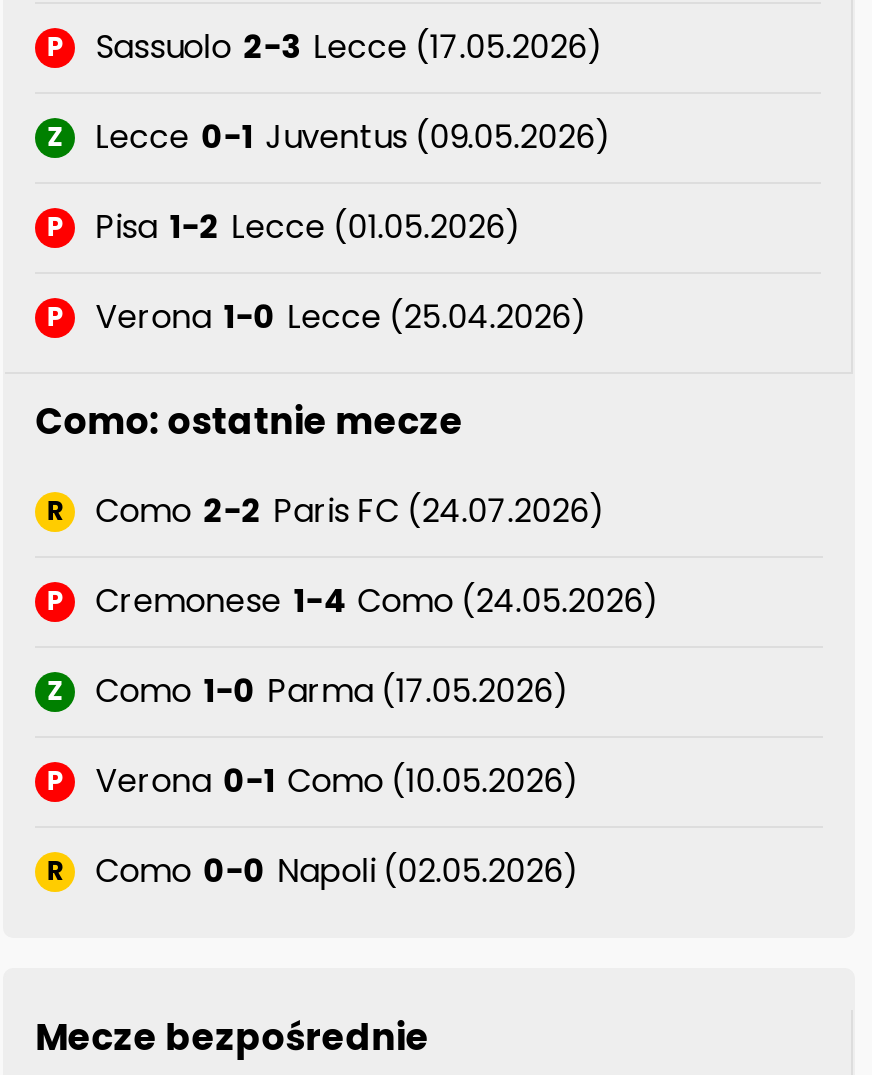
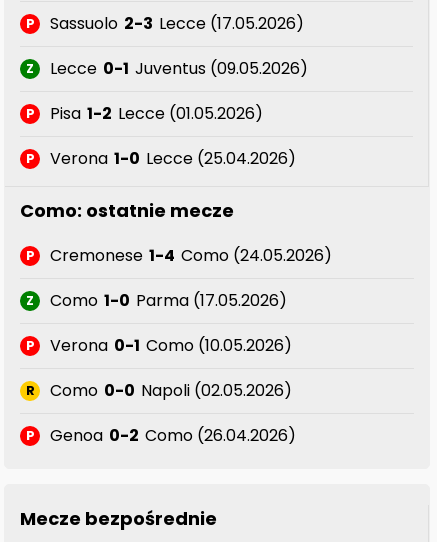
- R
- Como 2-2 Paris FC (24.07.2026)

moved up: P | Cremonese 1-4 Como (24.05.2026) | Z | Como 1-0 Parma (17.05.2026) | P | Verona 0-1 Como (10.05.2026) | R | Como 0-0 Napoli (02.05.2026)

+ P
+ Genoa 0-2 Como (26.04.2026)
